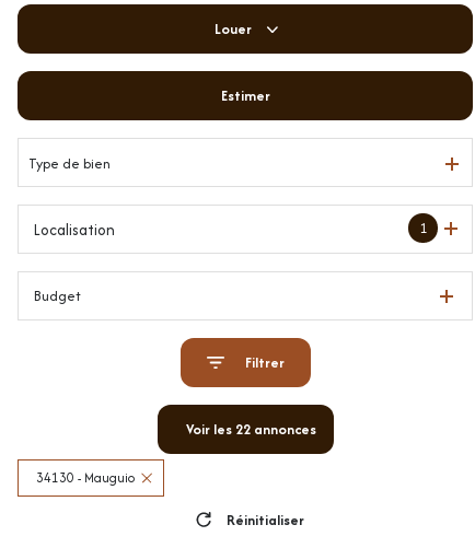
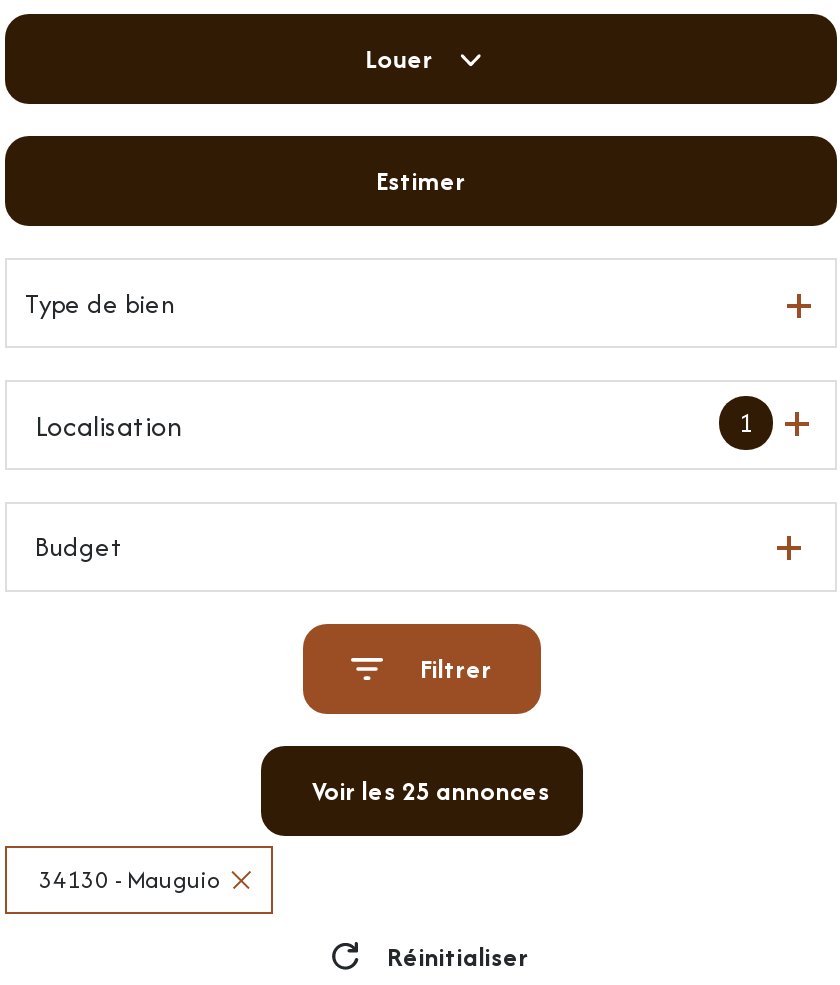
- Voir les 22 annonces
+ Voir les 25 annonces
